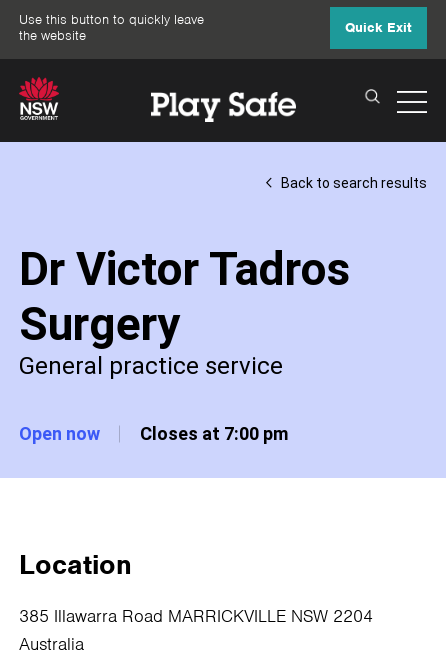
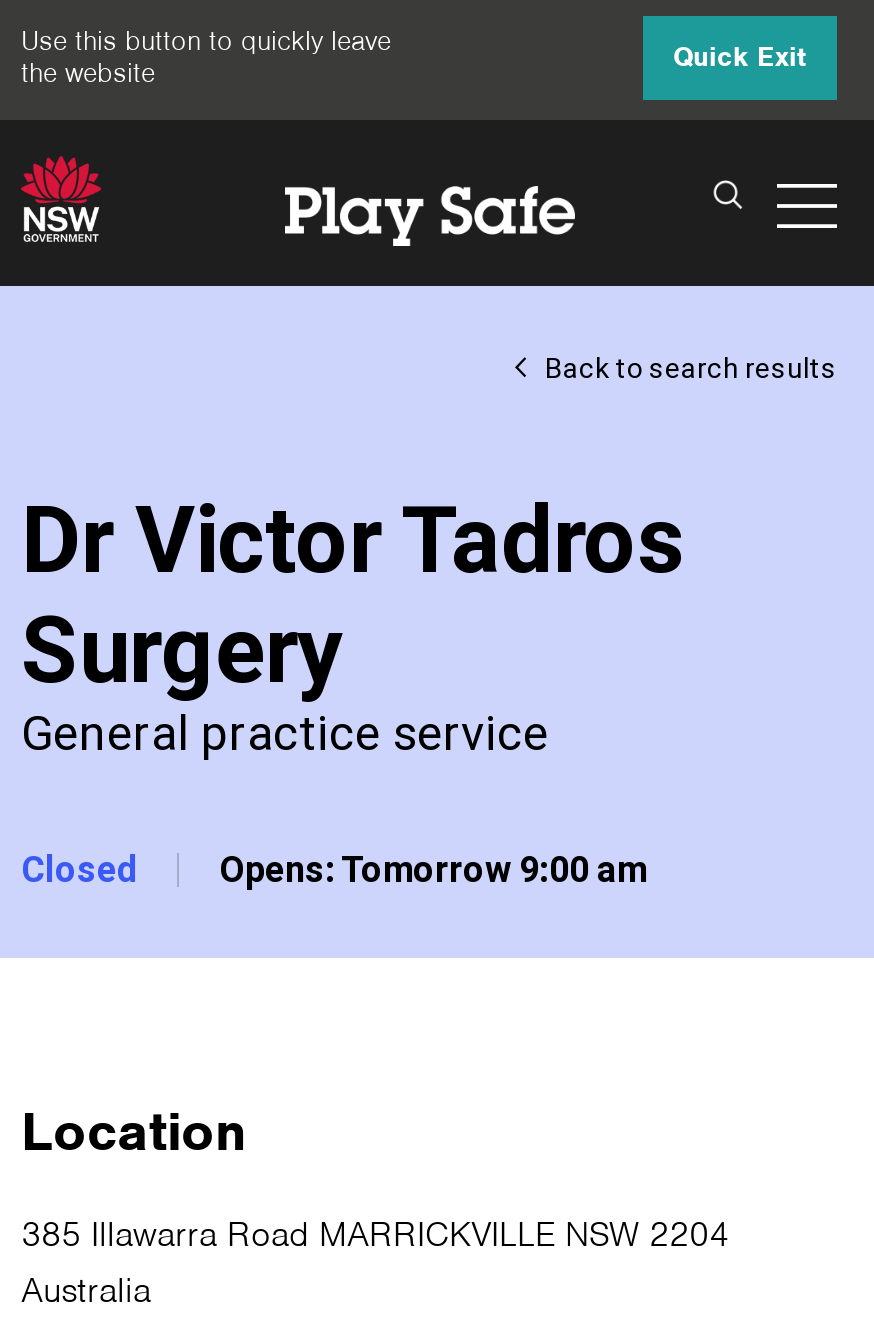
- Open now
- Closes at 7:00 pm
+ Closed
+ Opens: Tomorrow 9:00 am
